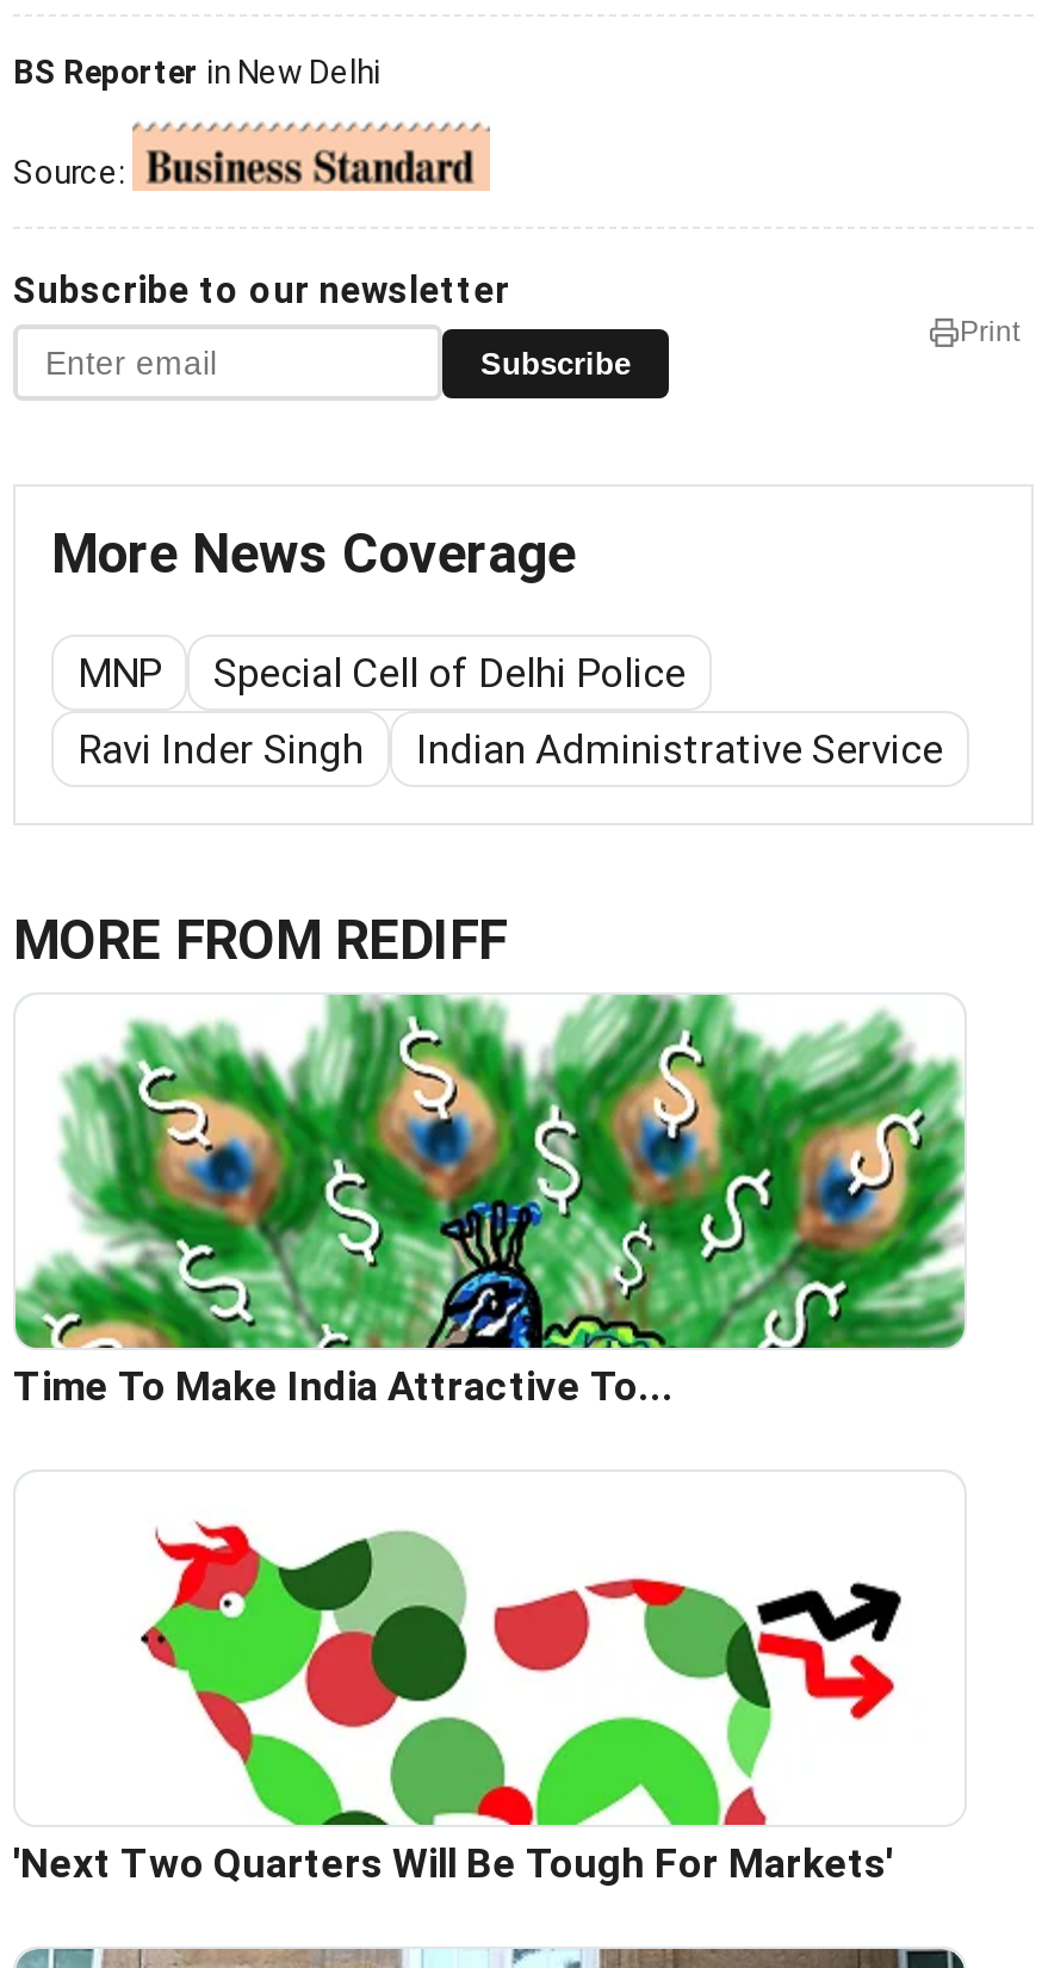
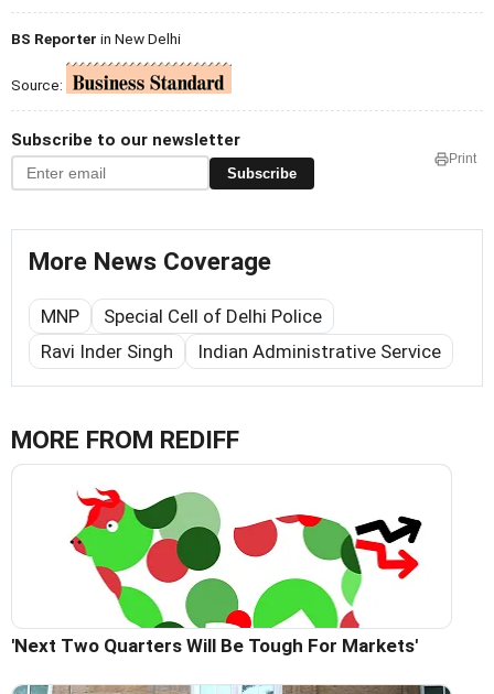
- [image]
- Time To Make India Attractive To...
